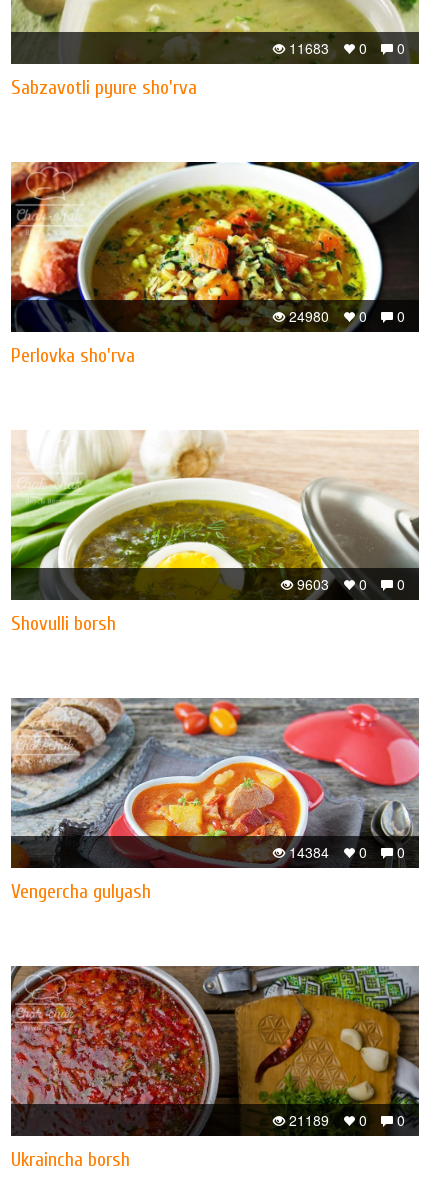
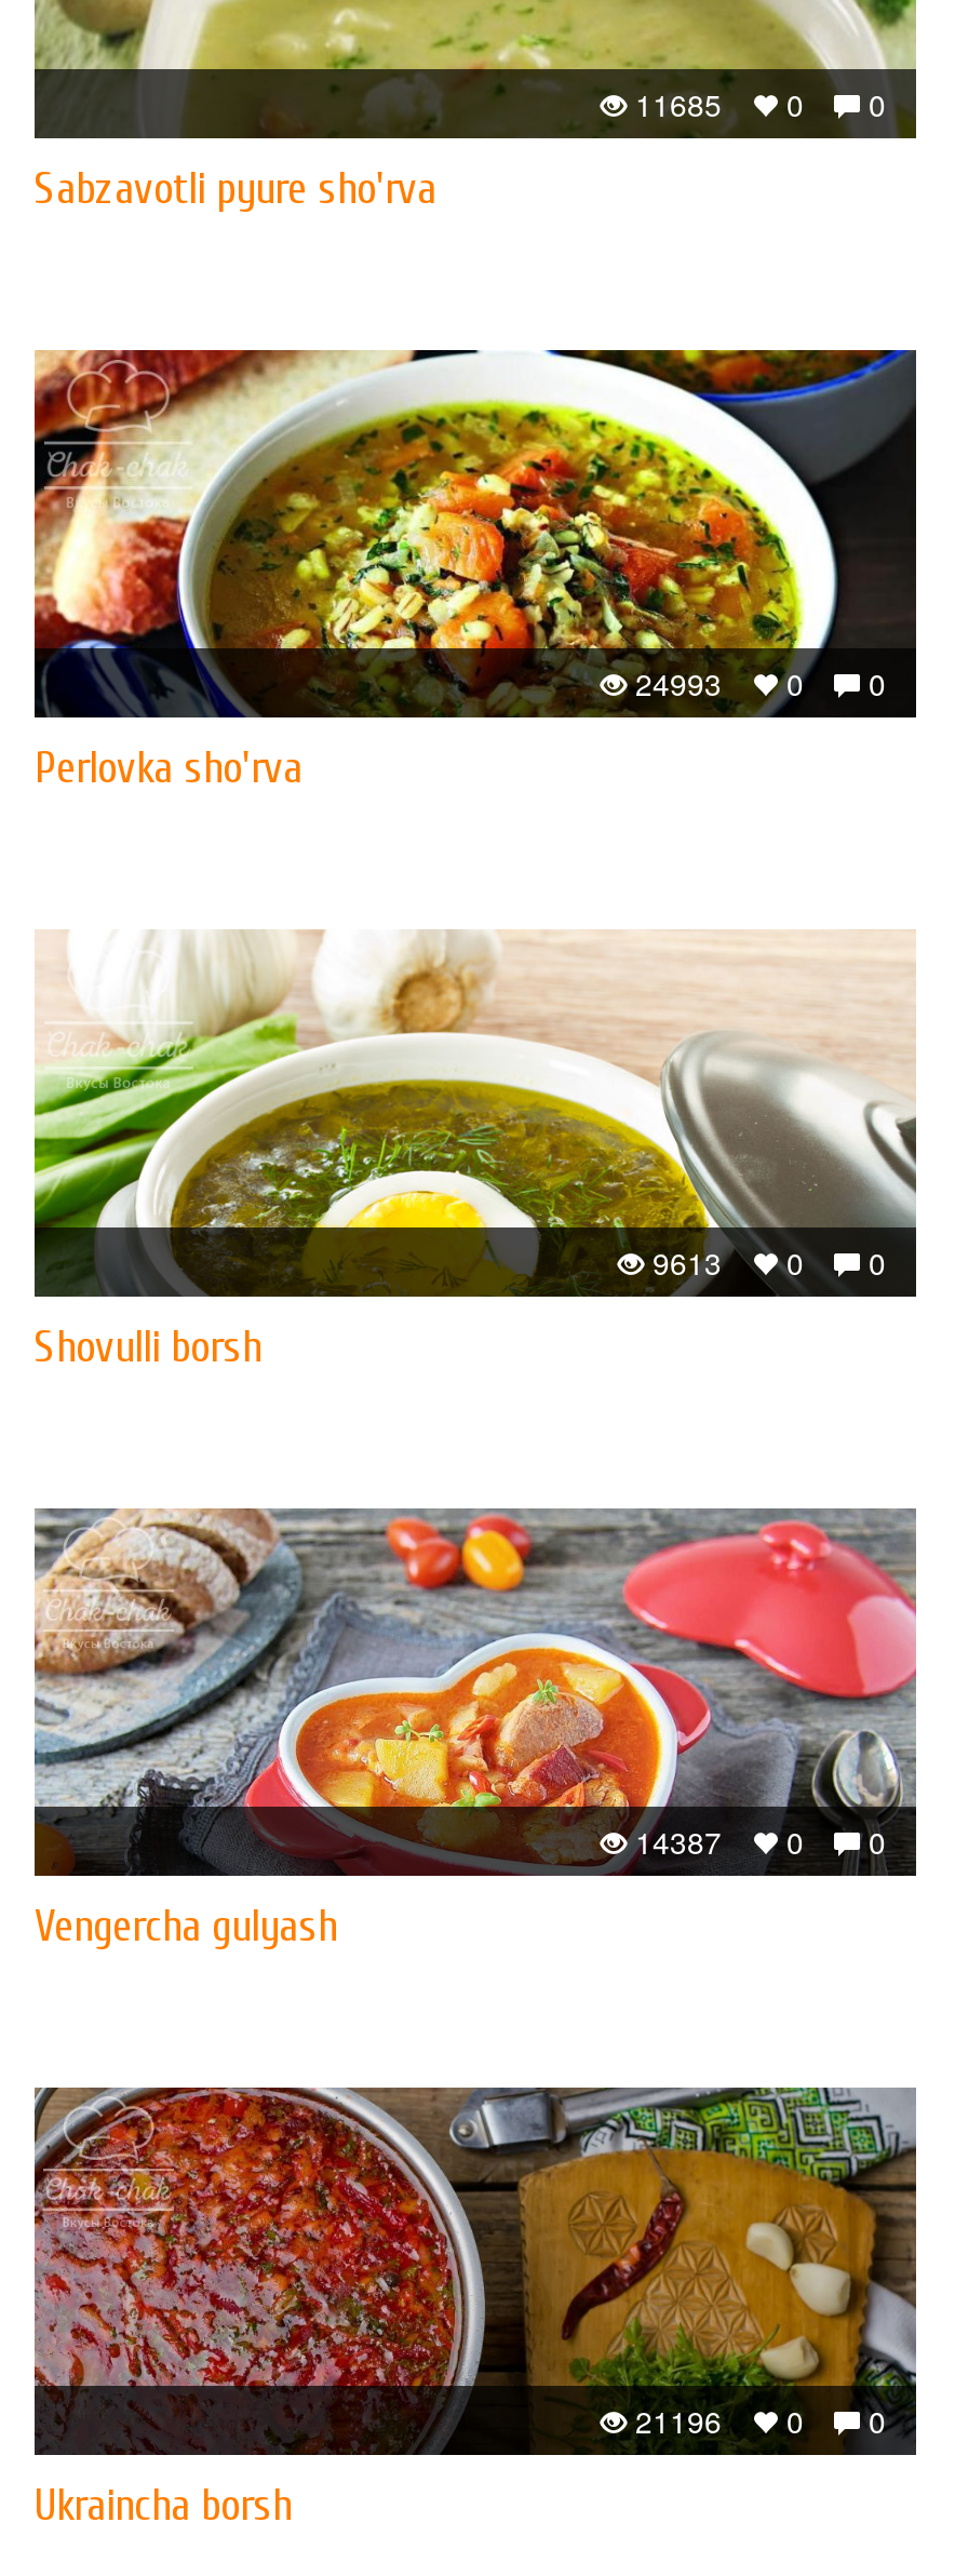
- 11683 0 0
+ 11685 0 0

- 24980 0 0
+ 24993 0 0

- 9603 0 0
+ 9613 0 0

- 14384 0 0
+ 14387 0 0

- 21189 0 0
+ 21196 0 0
